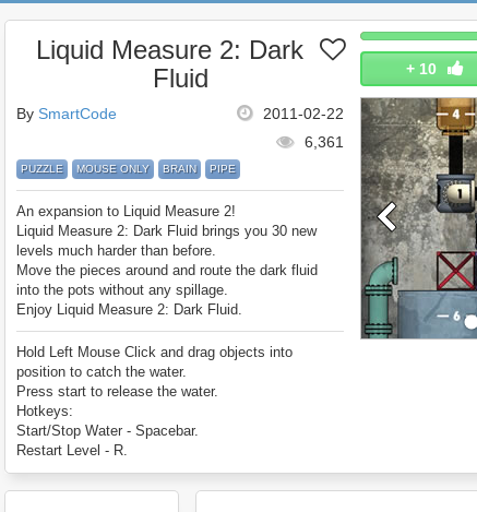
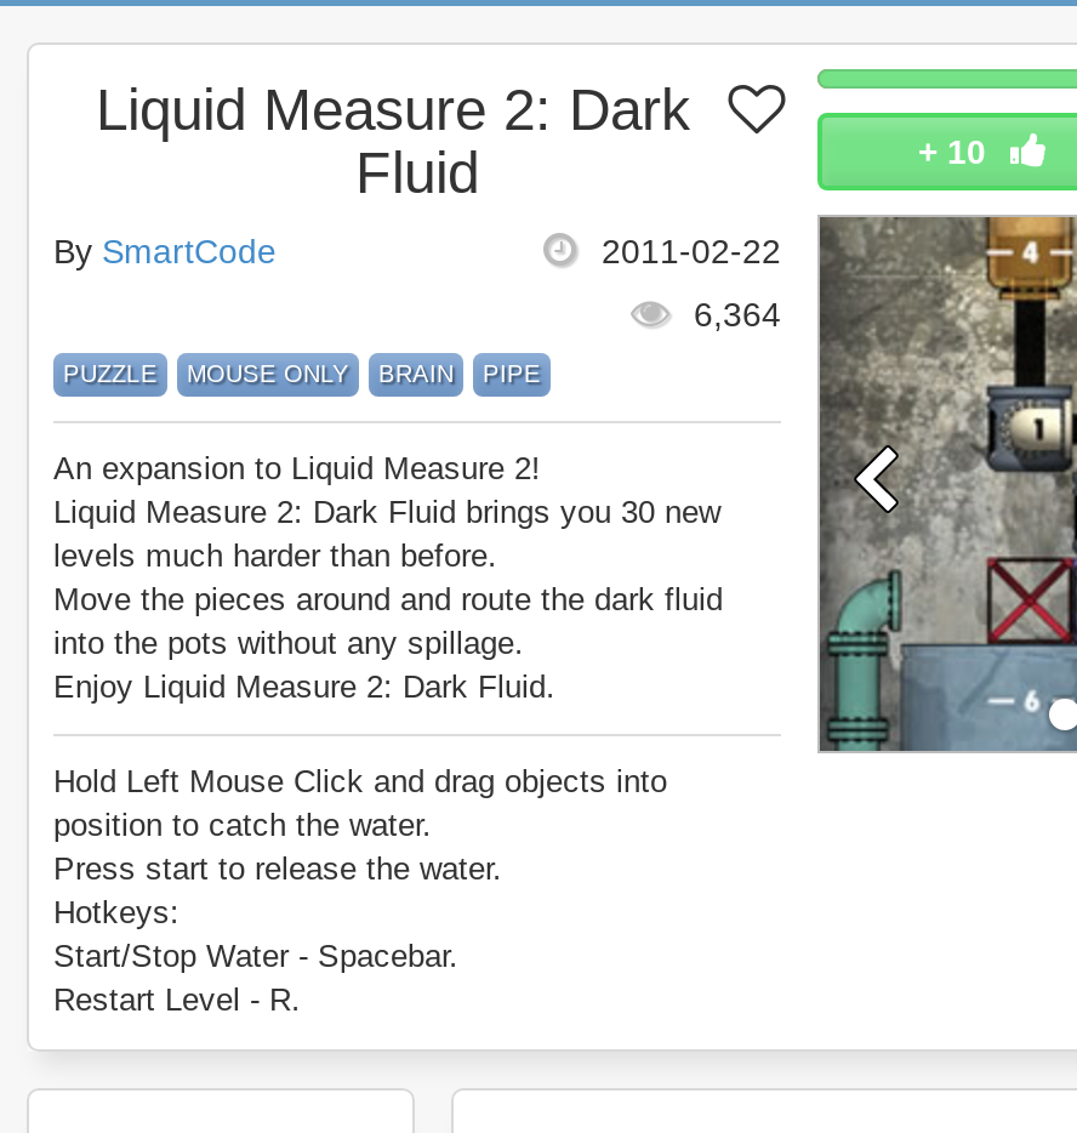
- 6,361
+ 6,364
